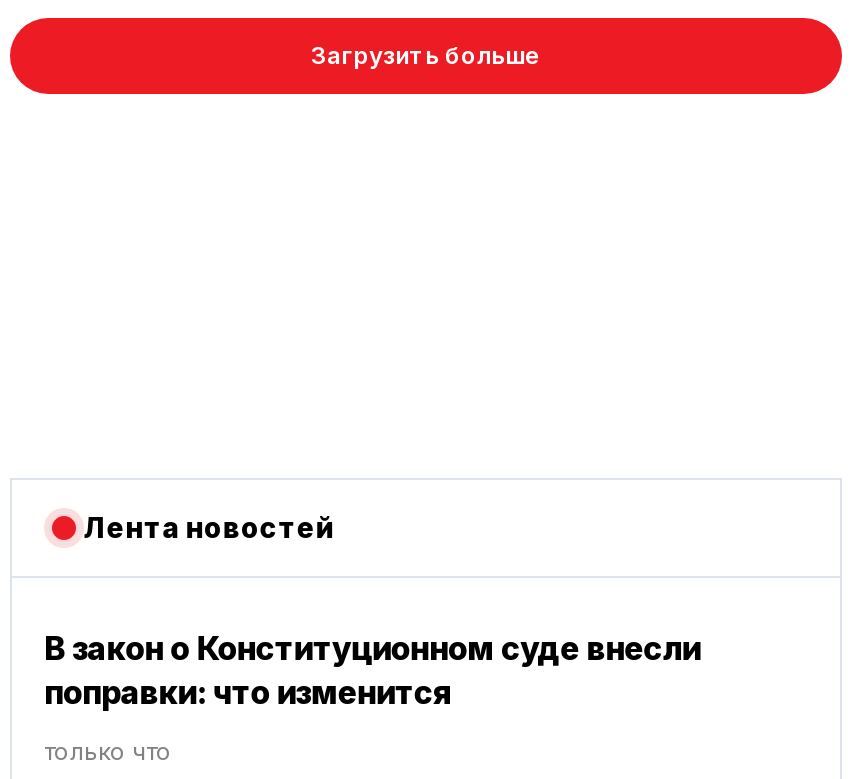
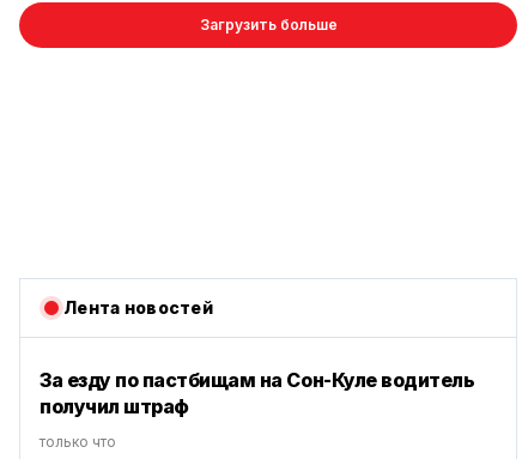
- В закон о Конституционном суде внесли
- поправки: что изменится
+ За езду по пастбищам на Сон-Куле водитель
+ получил штраф
